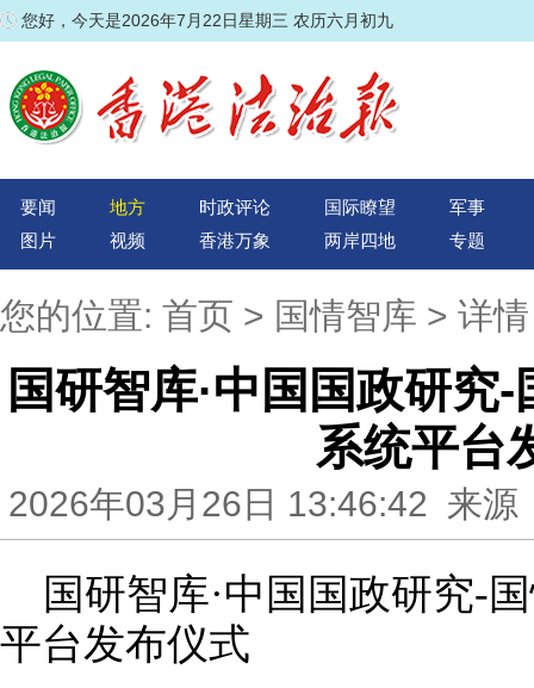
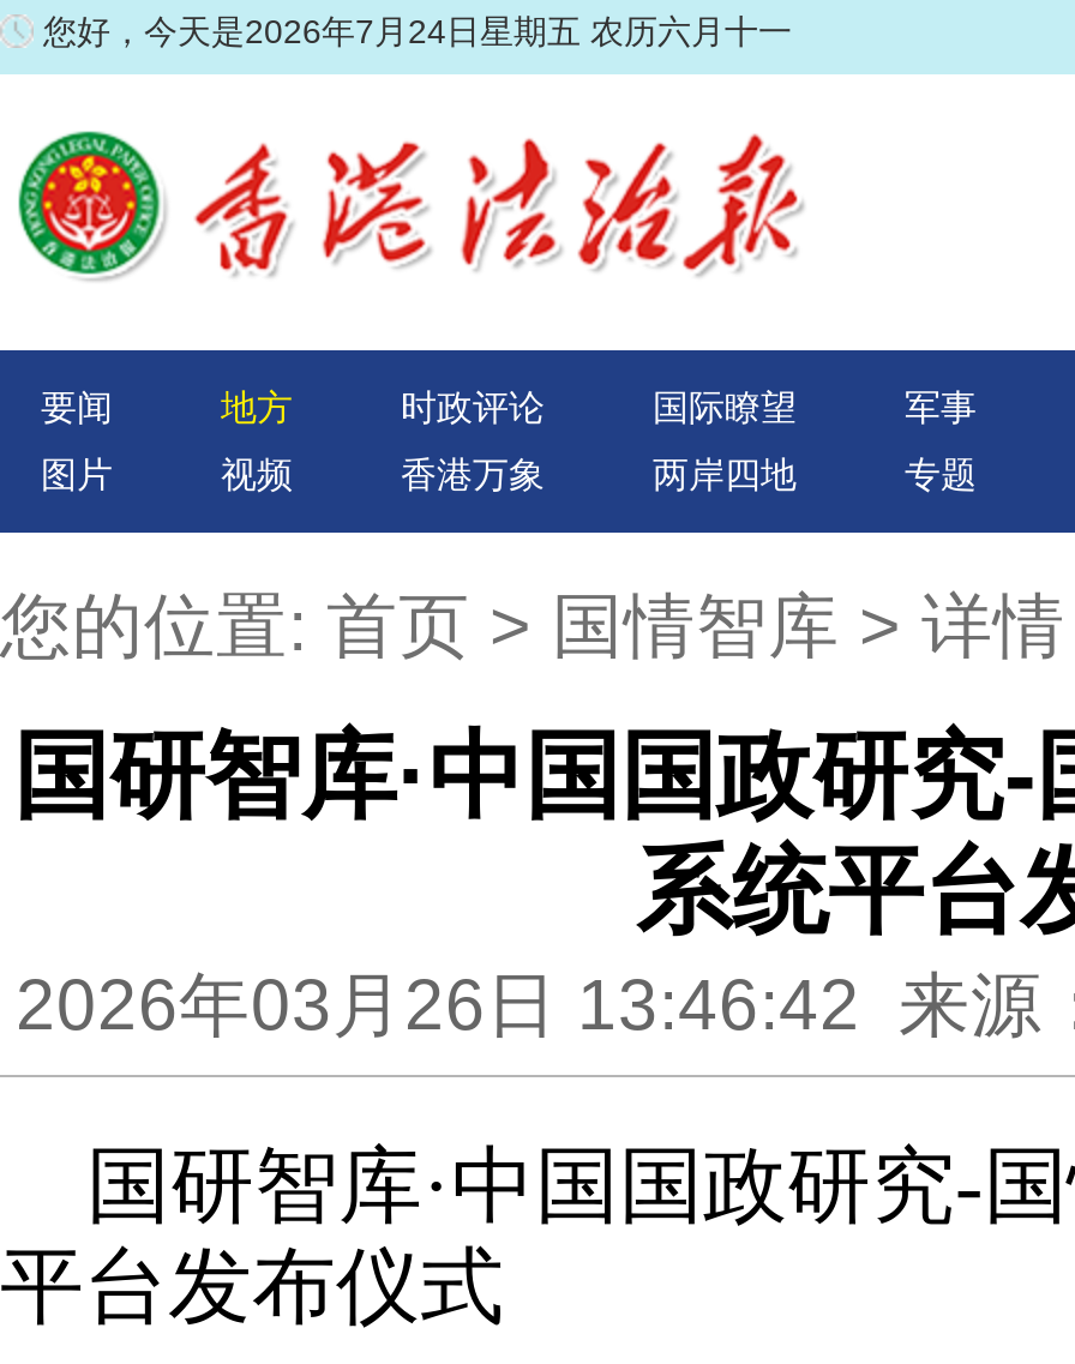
- 您好，今天是2026年7月22日星期三 农历六月初九
+ 您好，今天是2026年7月24日星期五 农历六月十一
